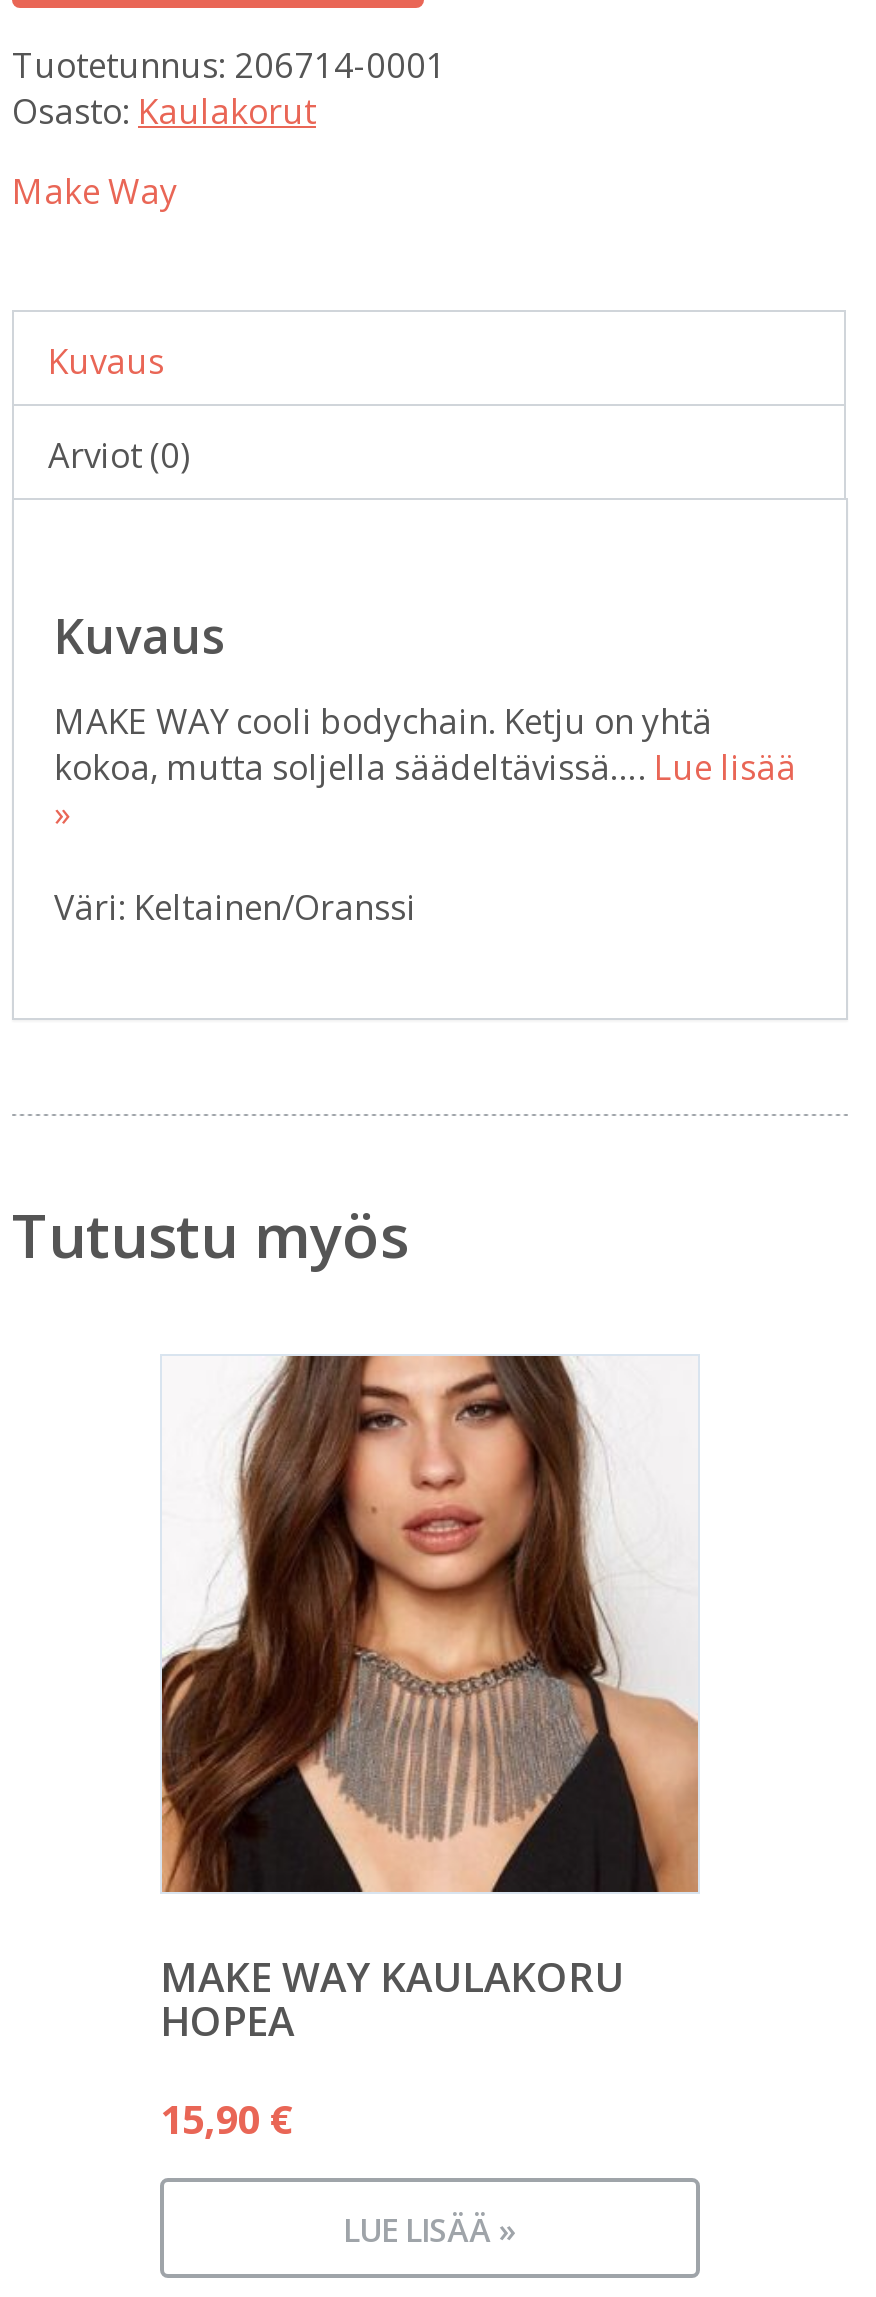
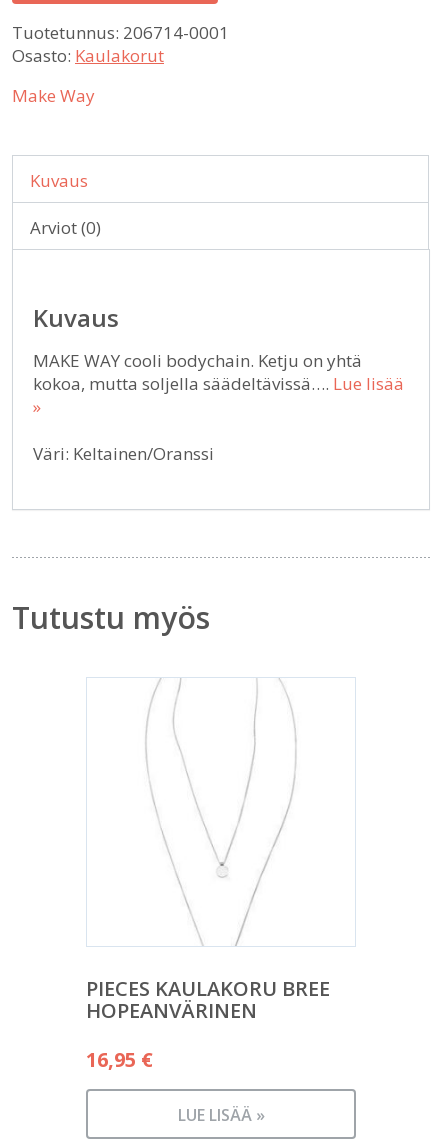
- [image]

- MAKE WAY KAULAKORU
- HOPEA
+ PIECES KAULAKORU BREE
+ HOPEANVÄRINEN

- 15,90 €
+ 16,95 €
